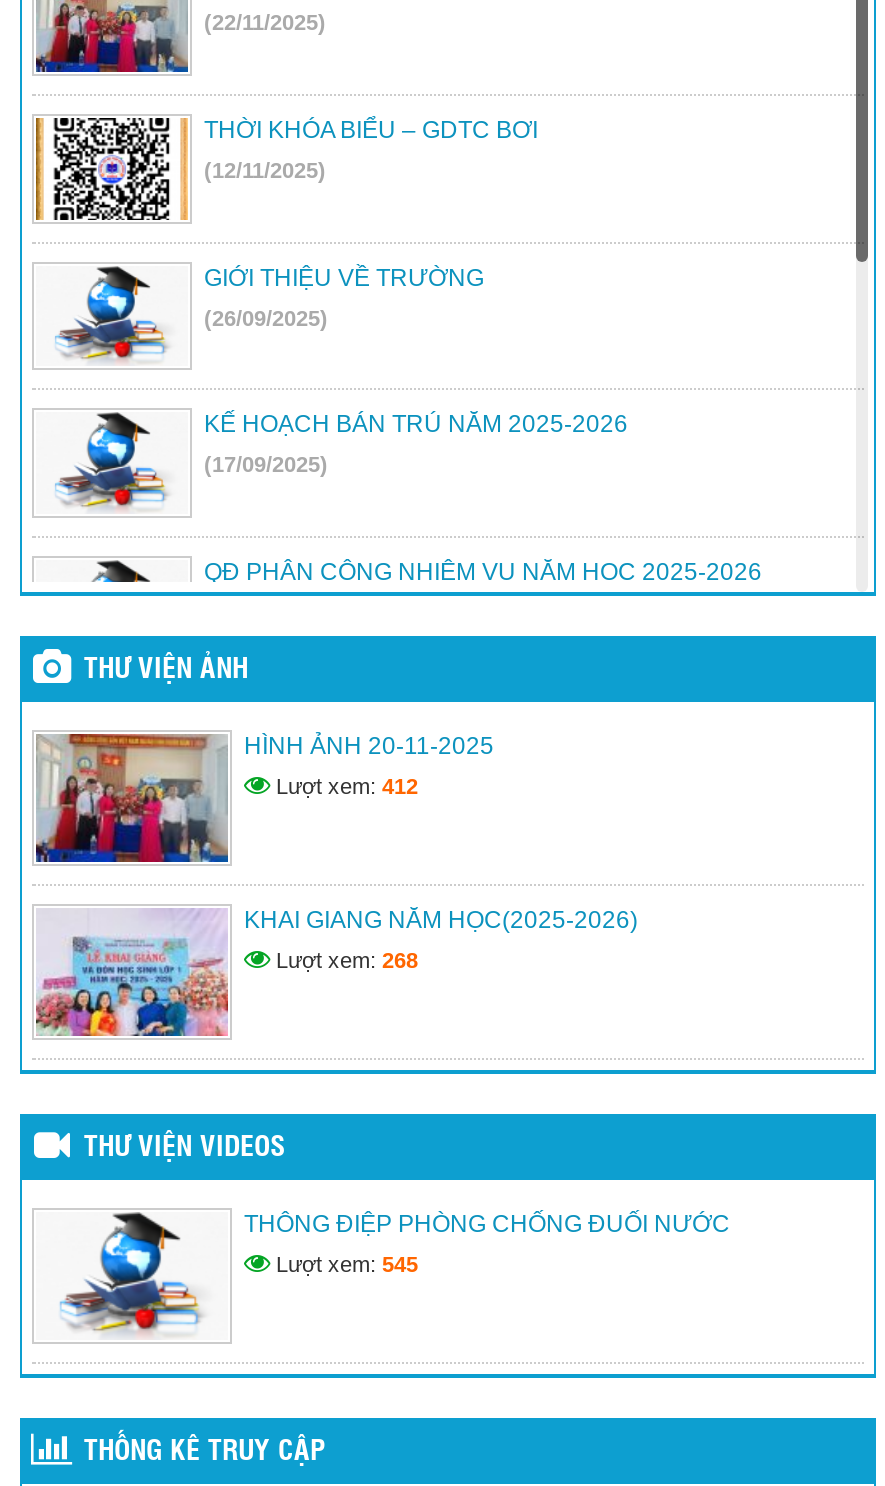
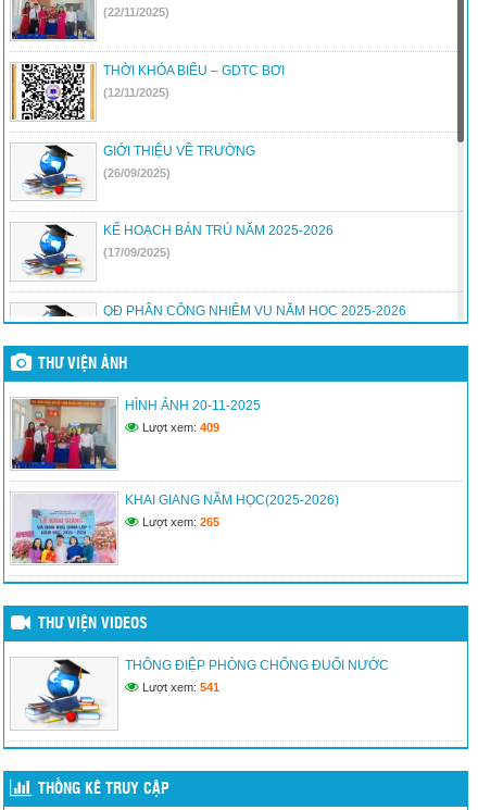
- Lượt xem: 412
+ Lượt xem: 409

- Lượt xem: 268
+ Lượt xem: 265

- Lượt xem: 545
+ Lượt xem: 541
